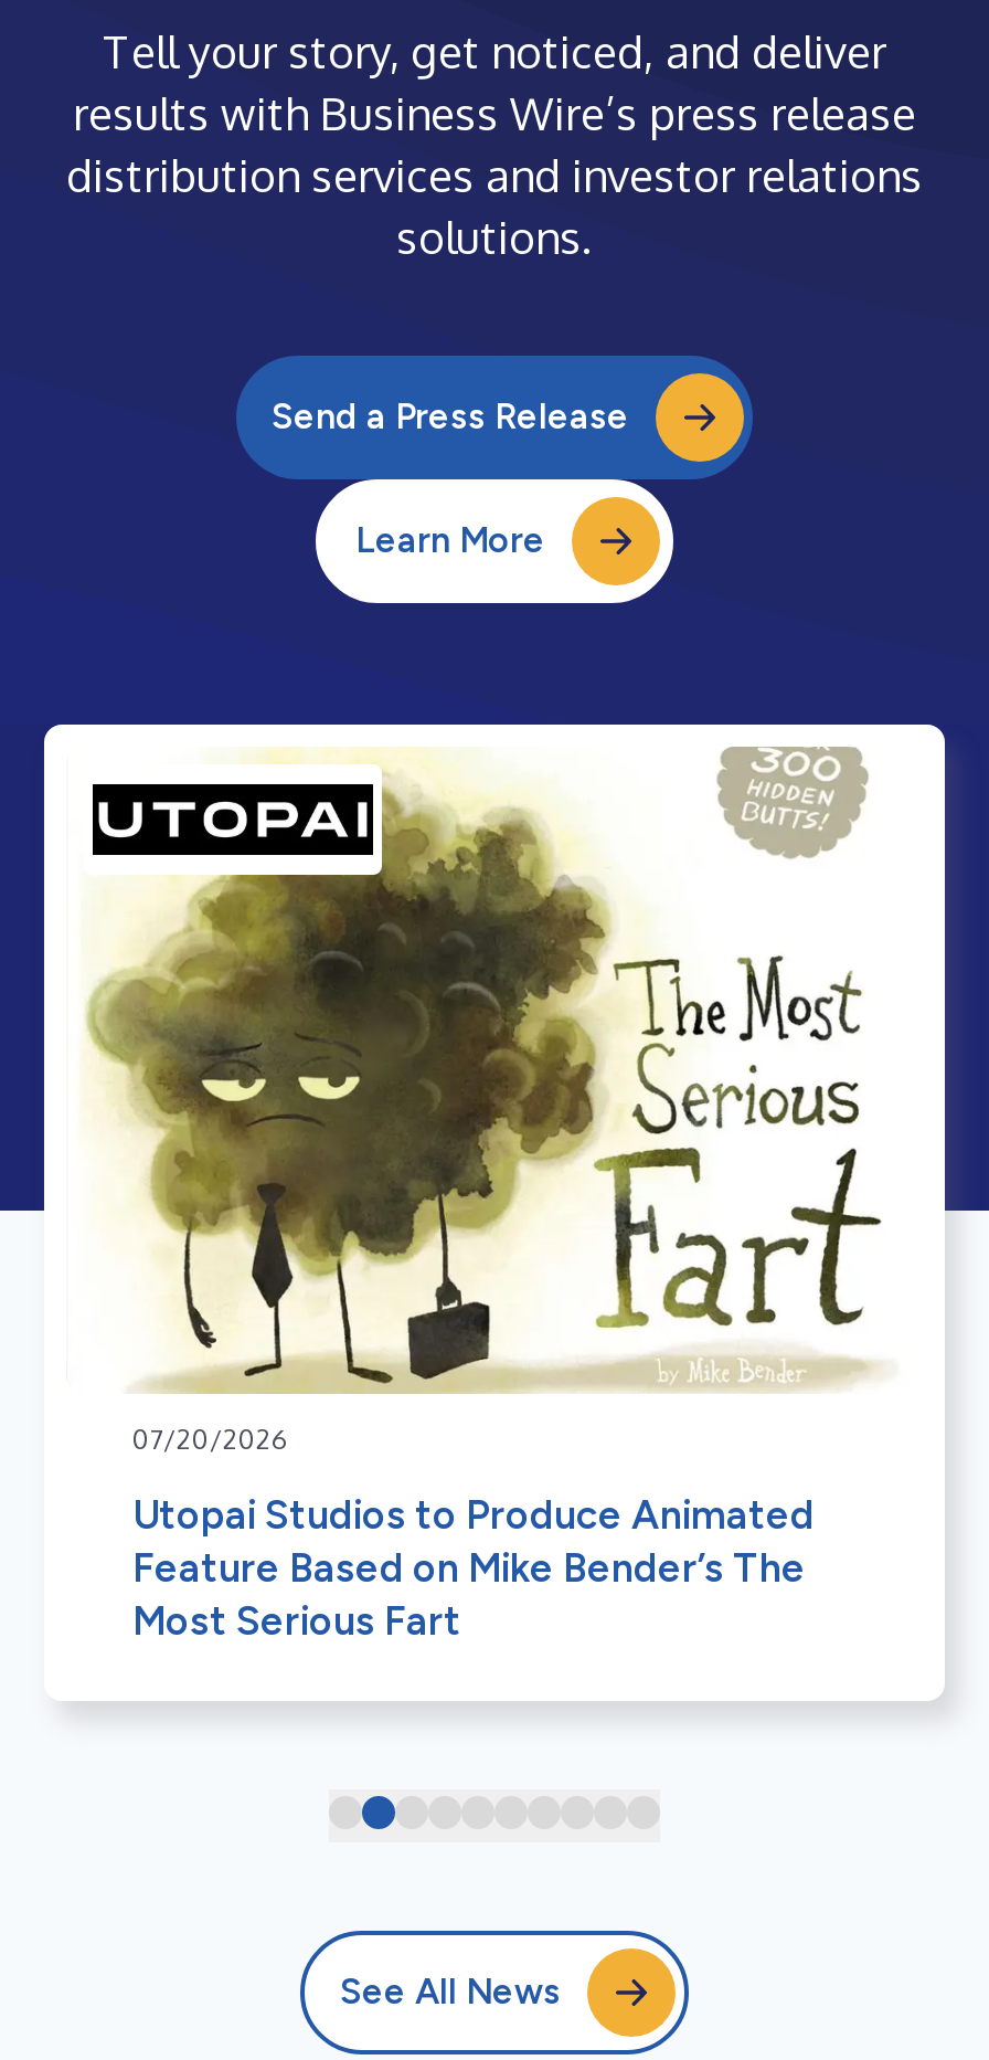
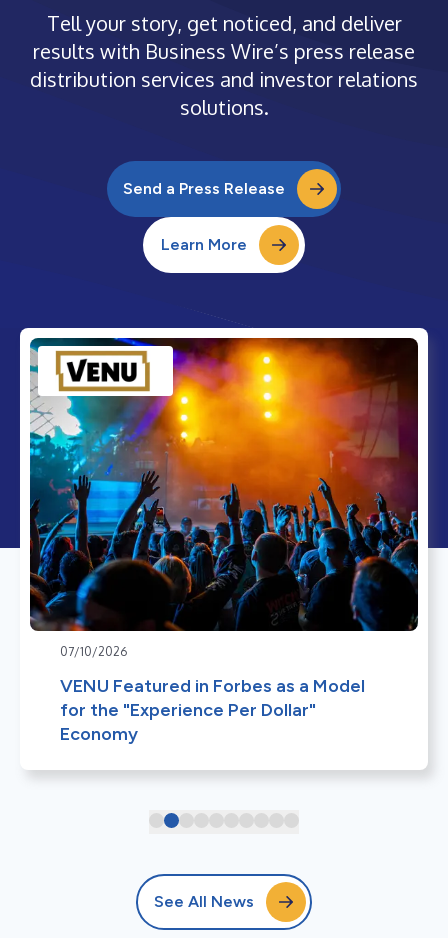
- [image]
- 07/20/2026
+ [image]
+ 07/10/2026

- Utopai Studios to Produce Animated
- Feature Based on Mike Bender’s The
- Most Serious Fart
+ VENU Featured in Forbes as a Model
+ for the "Experience Per Dollar"
+ Economy
